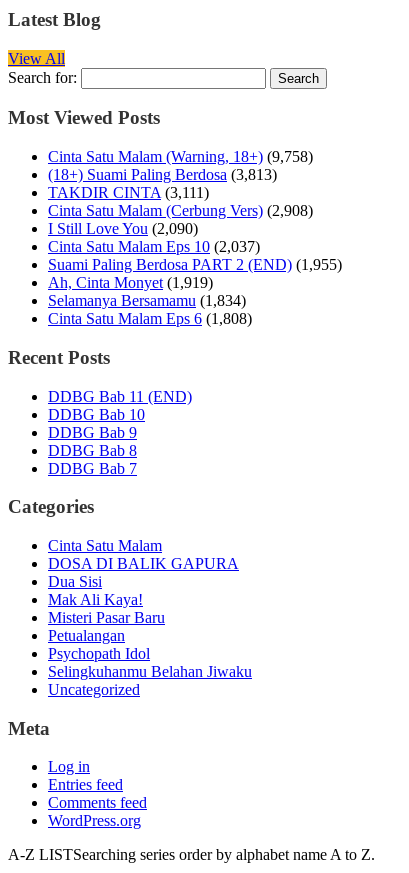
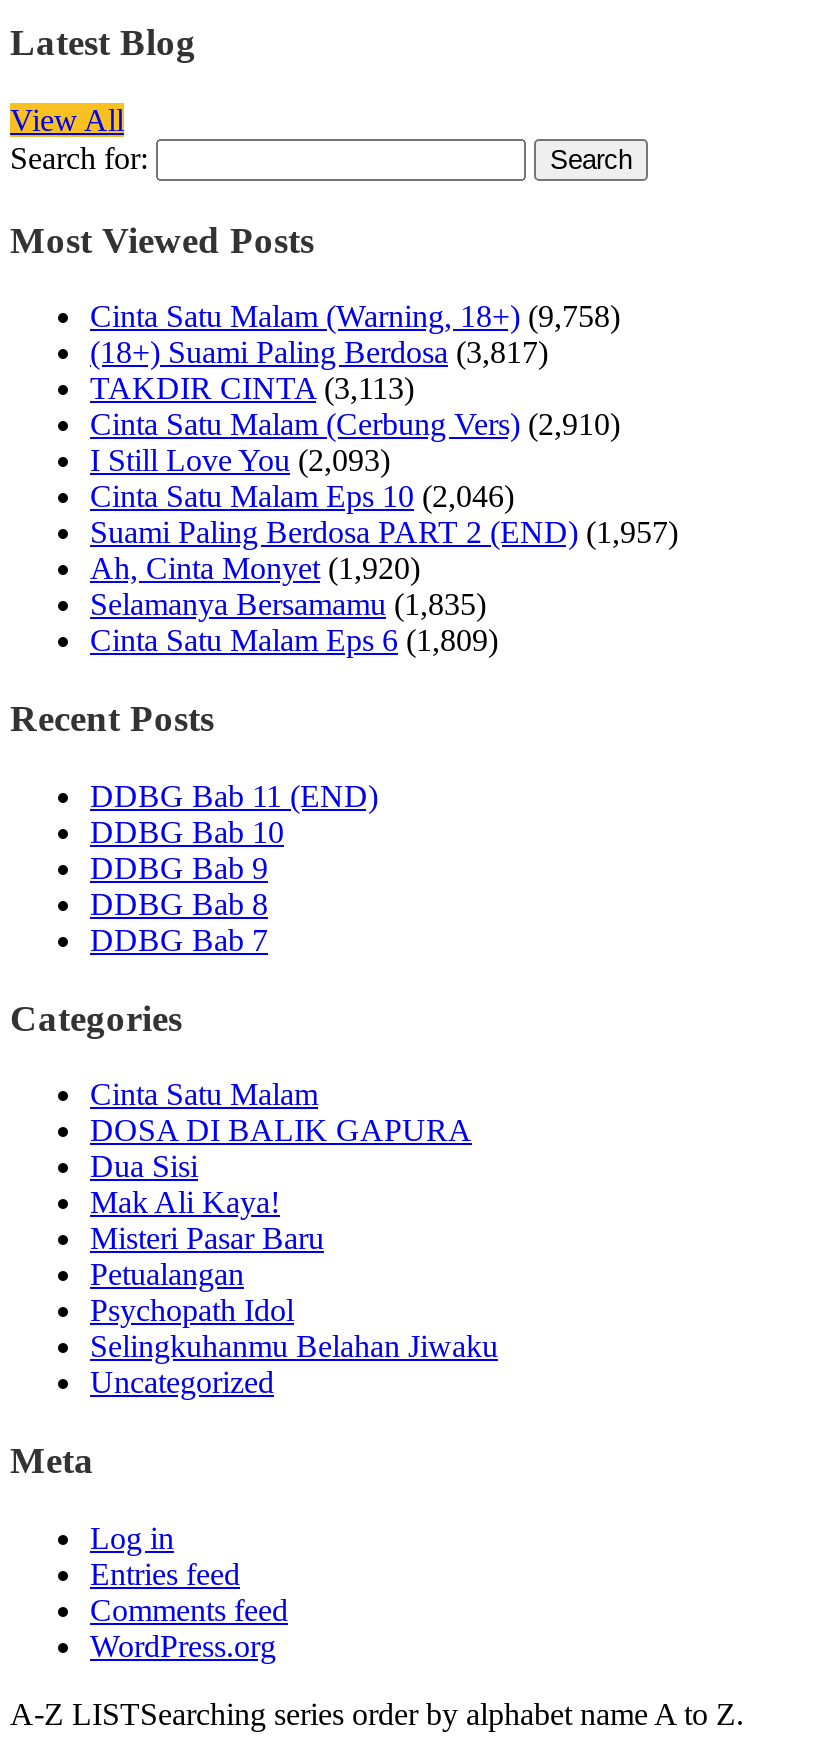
- (18+) Suami Paling Berdosa (3,813)
+ (18+) Suami Paling Berdosa (3,817)

- TAKDIR CINTA (3,111)
+ TAKDIR CINTA (3,113)

- Cinta Satu Malam (Cerbung Vers) (2,908)
+ Cinta Satu Malam (Cerbung Vers) (2,910)

- I Still Love You (2,090)
+ I Still Love You (2,093)

- Cinta Satu Malam Eps 10 (2,037)
+ Cinta Satu Malam Eps 10 (2,046)

- Suami Paling Berdosa PART 2 (END) (1,955)
+ Suami Paling Berdosa PART 2 (END) (1,957)

- Ah, Cinta Monyet (1,919)
+ Ah, Cinta Monyet (1,920)

- Selamanya Bersamamu (1,834)
+ Selamanya Bersamamu (1,835)

- Cinta Satu Malam Eps 6 (1,808)
+ Cinta Satu Malam Eps 6 (1,809)
